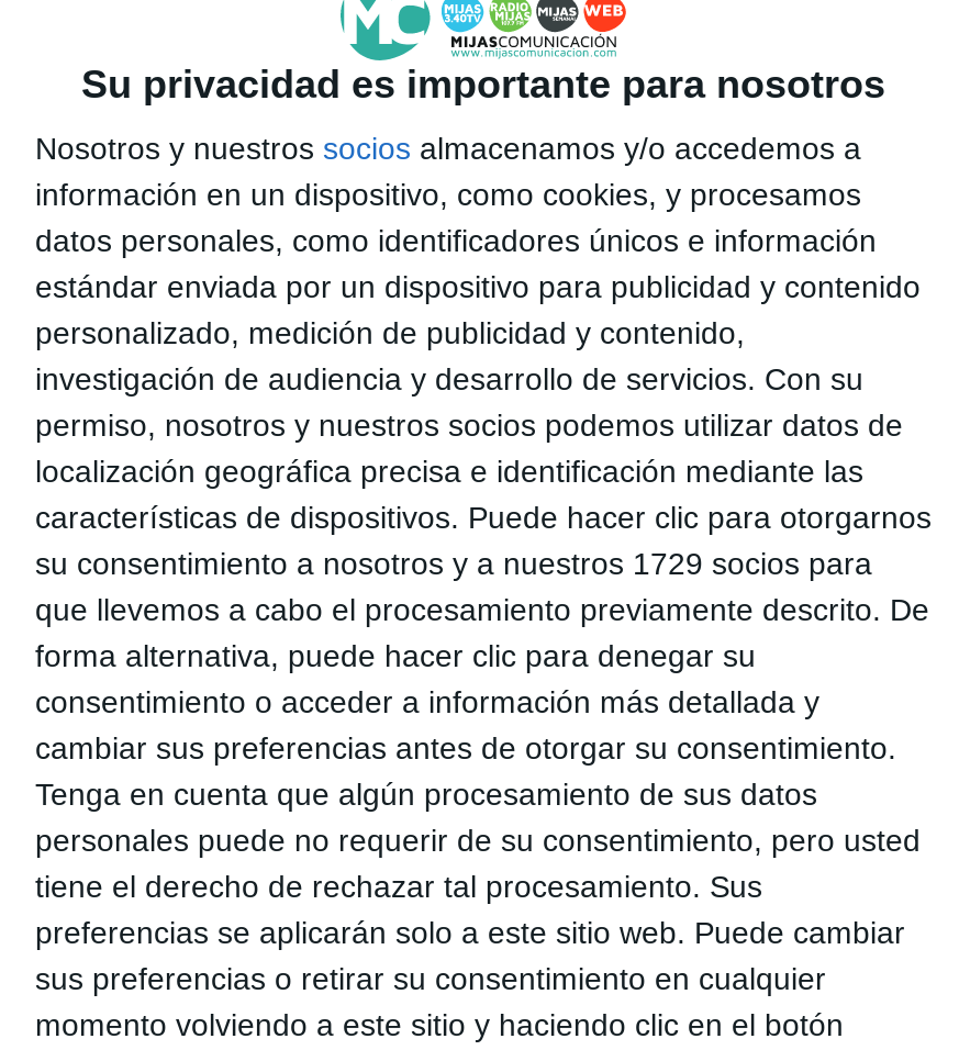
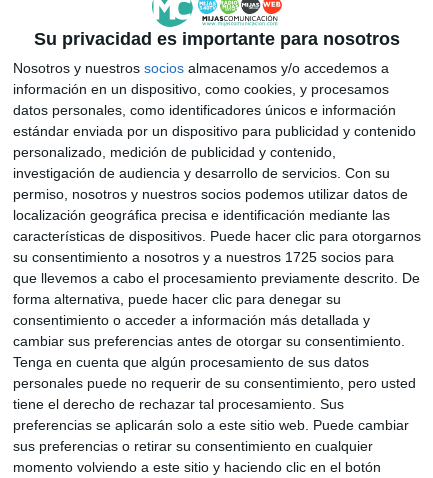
- su consentimiento a nosotros y a nuestros 1729 socios para
+ su consentimiento a nosotros y a nuestros 1725 socios para
